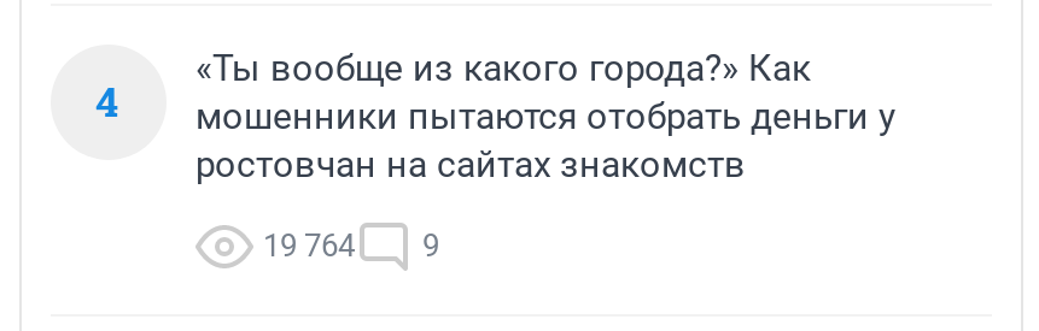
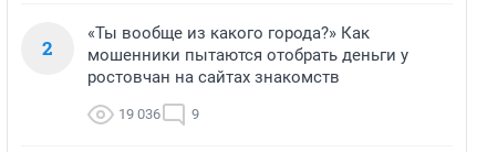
- 4 мошенники пытаются отобрать деньги у
+ 2 мошенники пытаются отобрать деньги у

- 19 764 9
+ 19 036 9
